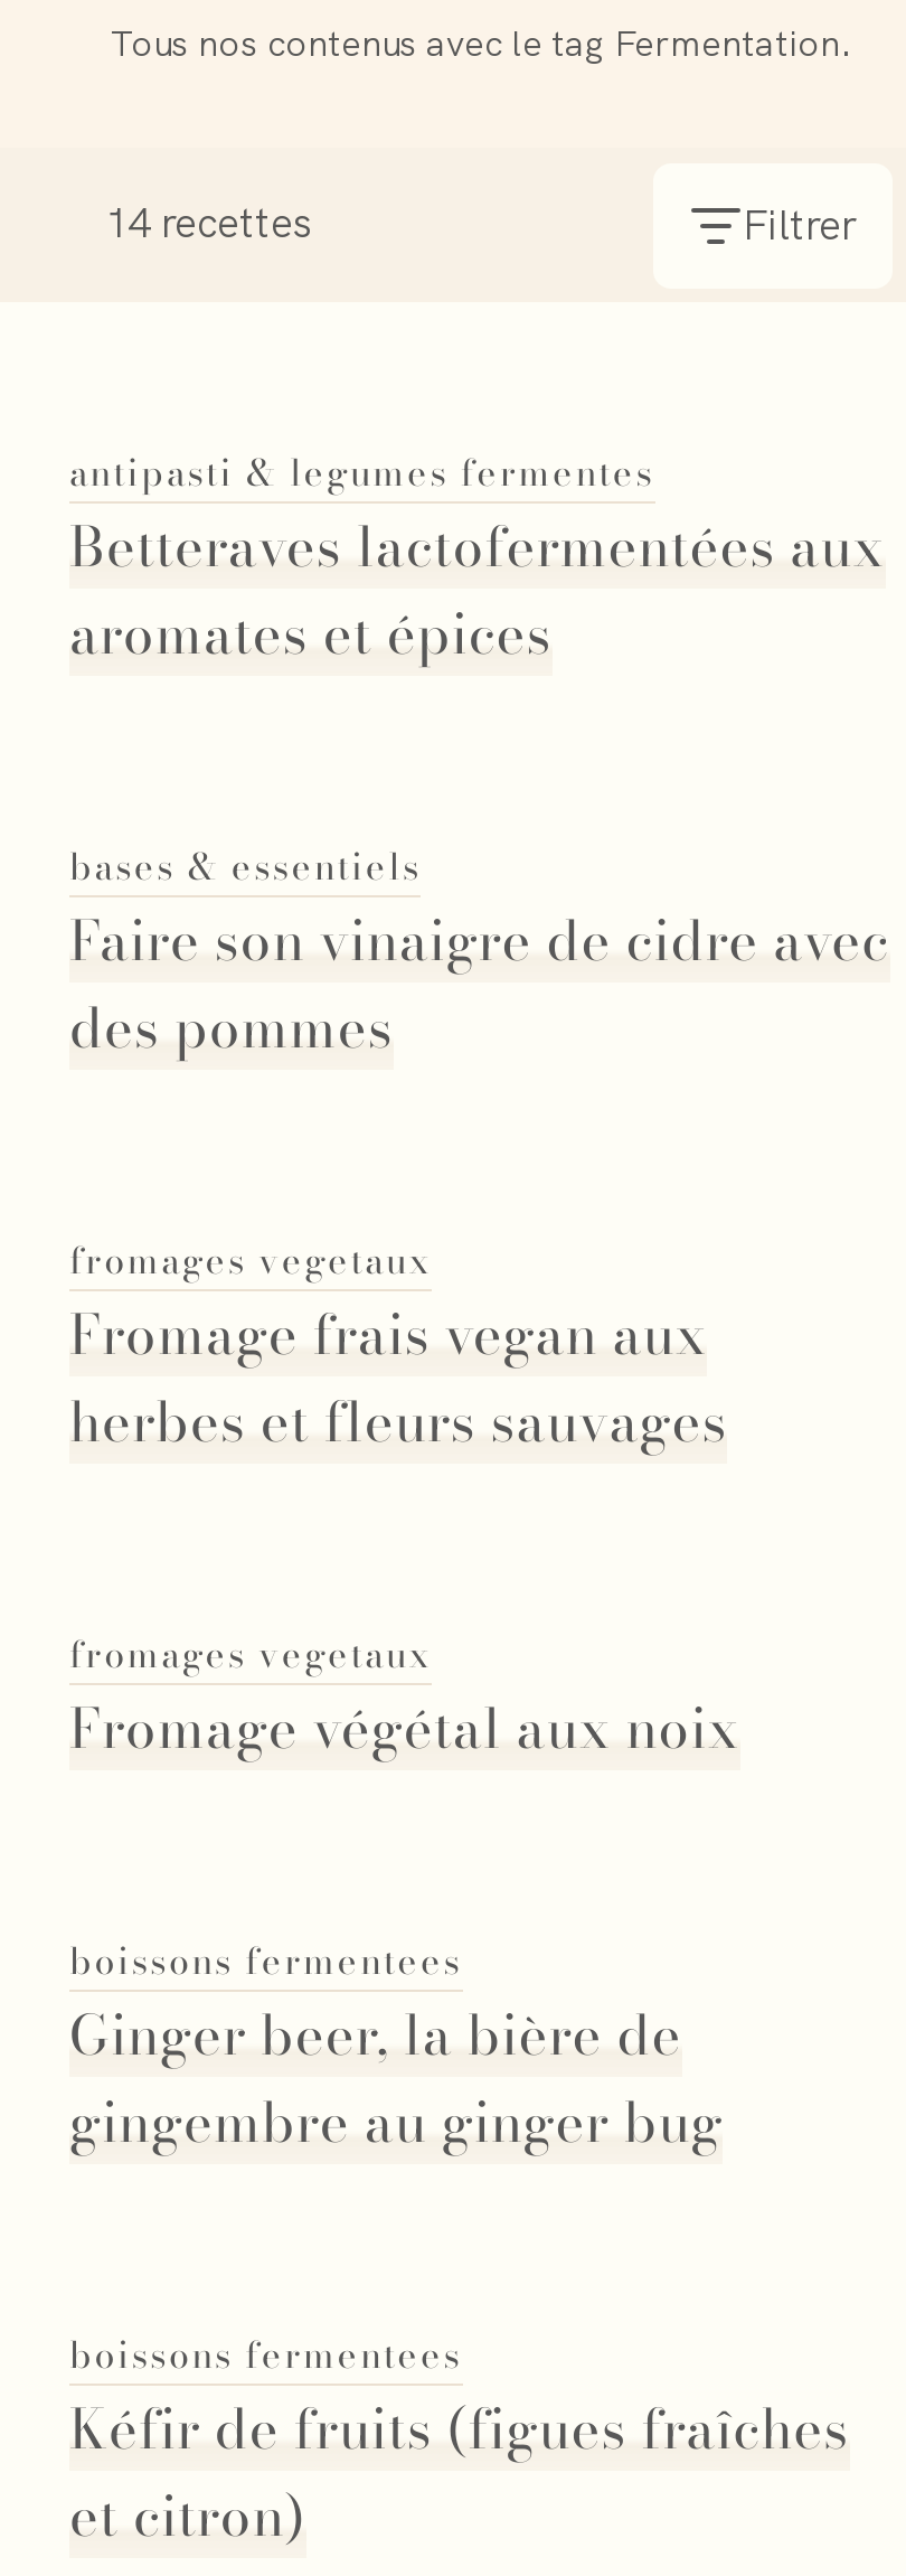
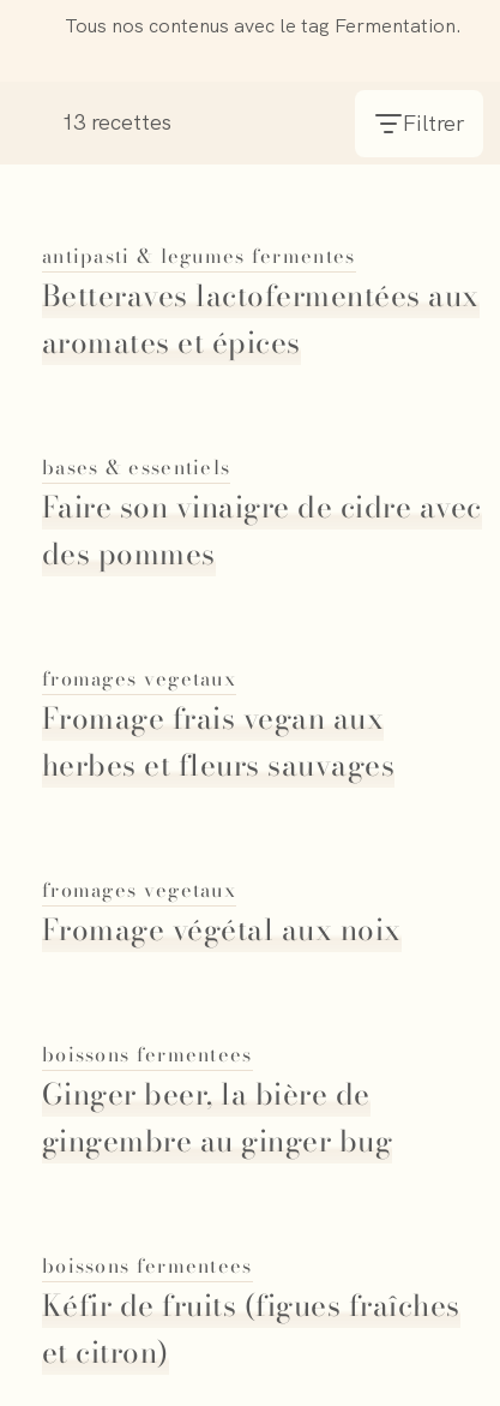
- 14 recettes
+ 13 recettes
